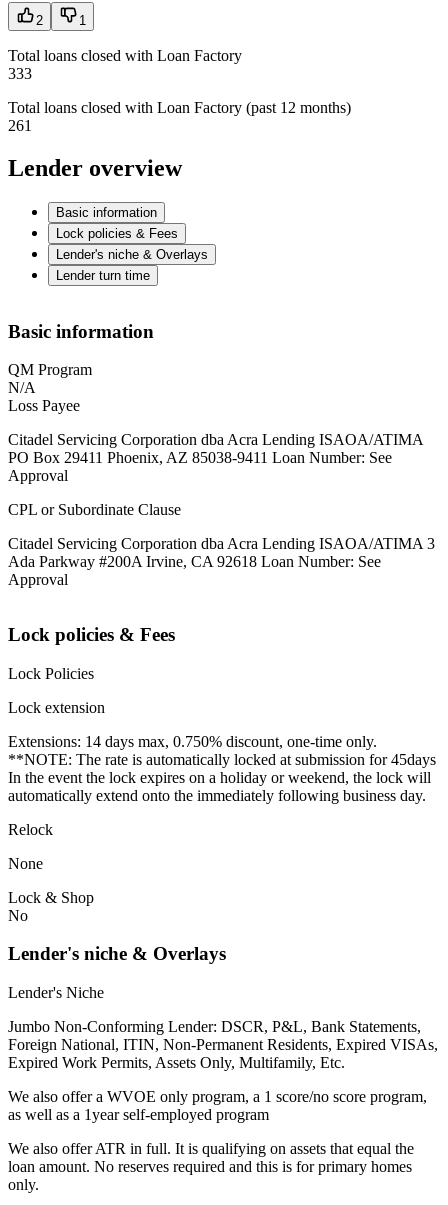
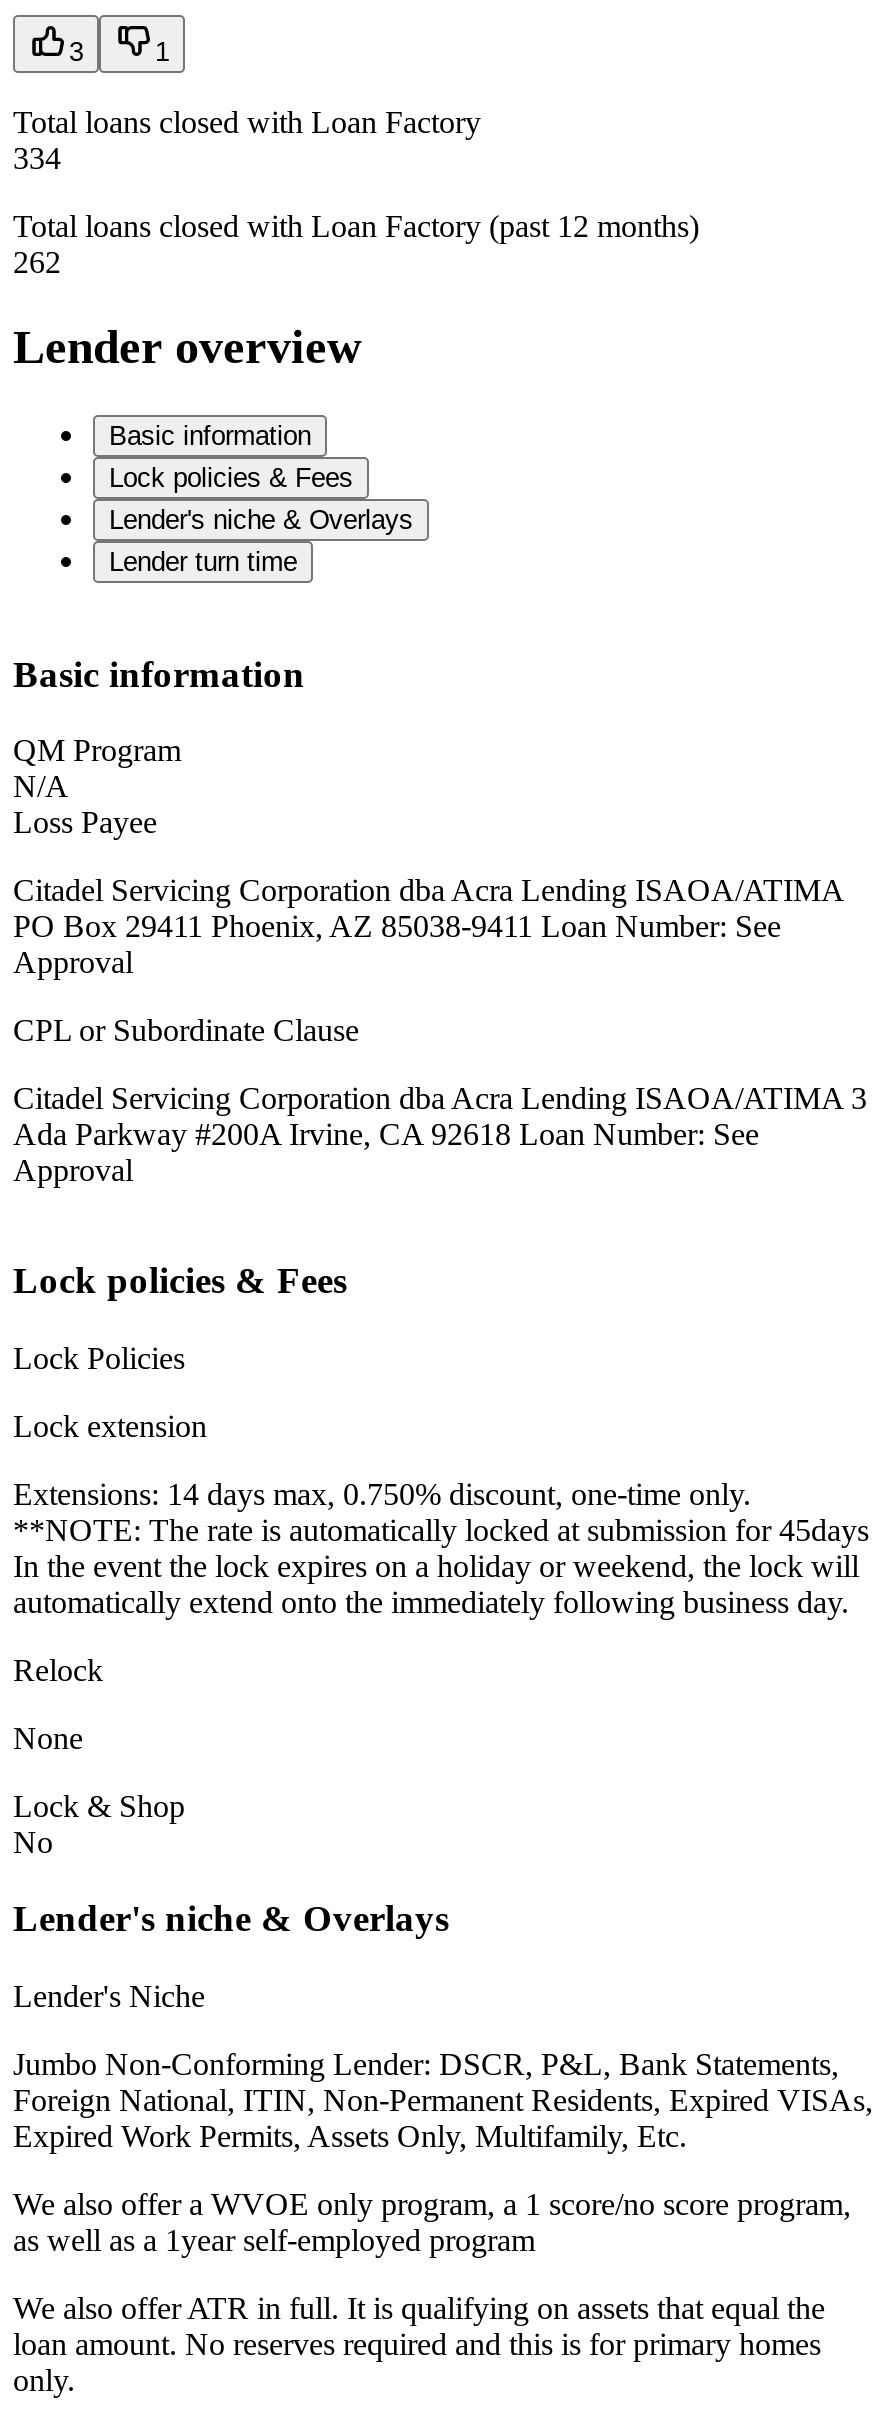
- 2
+ 3

- 333
+ 334

- 261
+ 262
